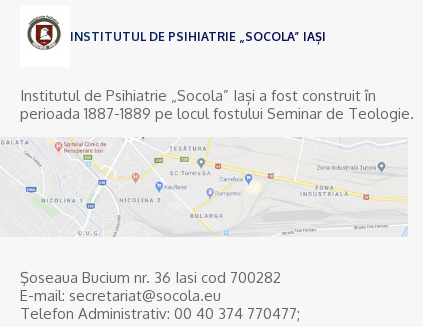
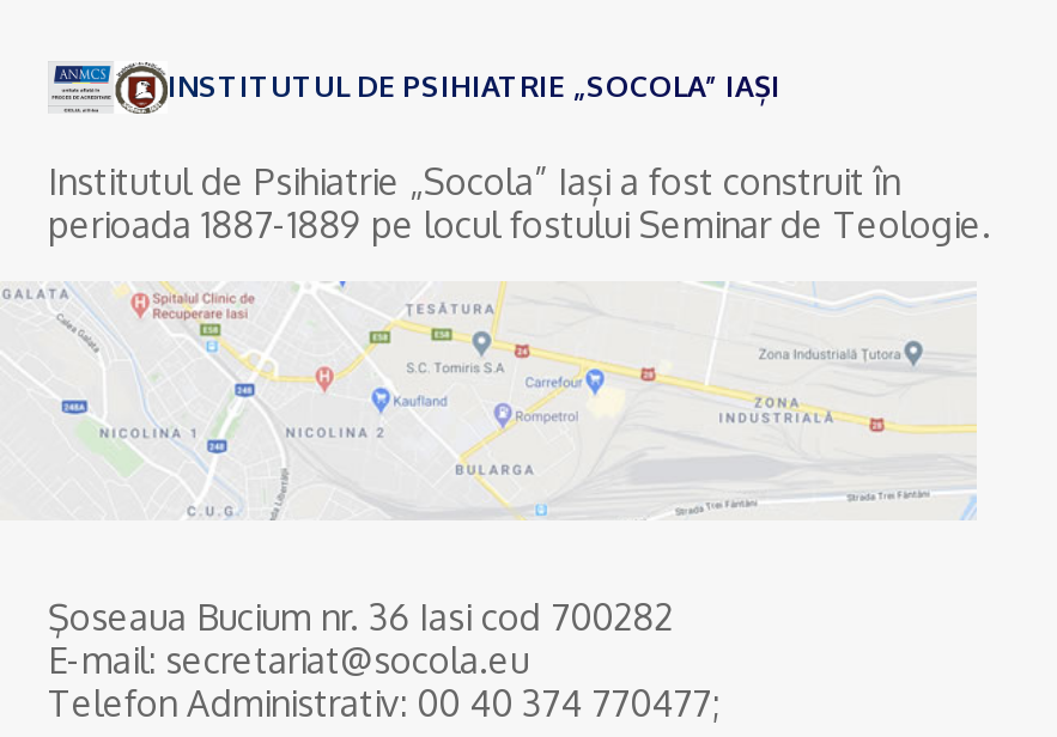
- [image]
+ [image]
